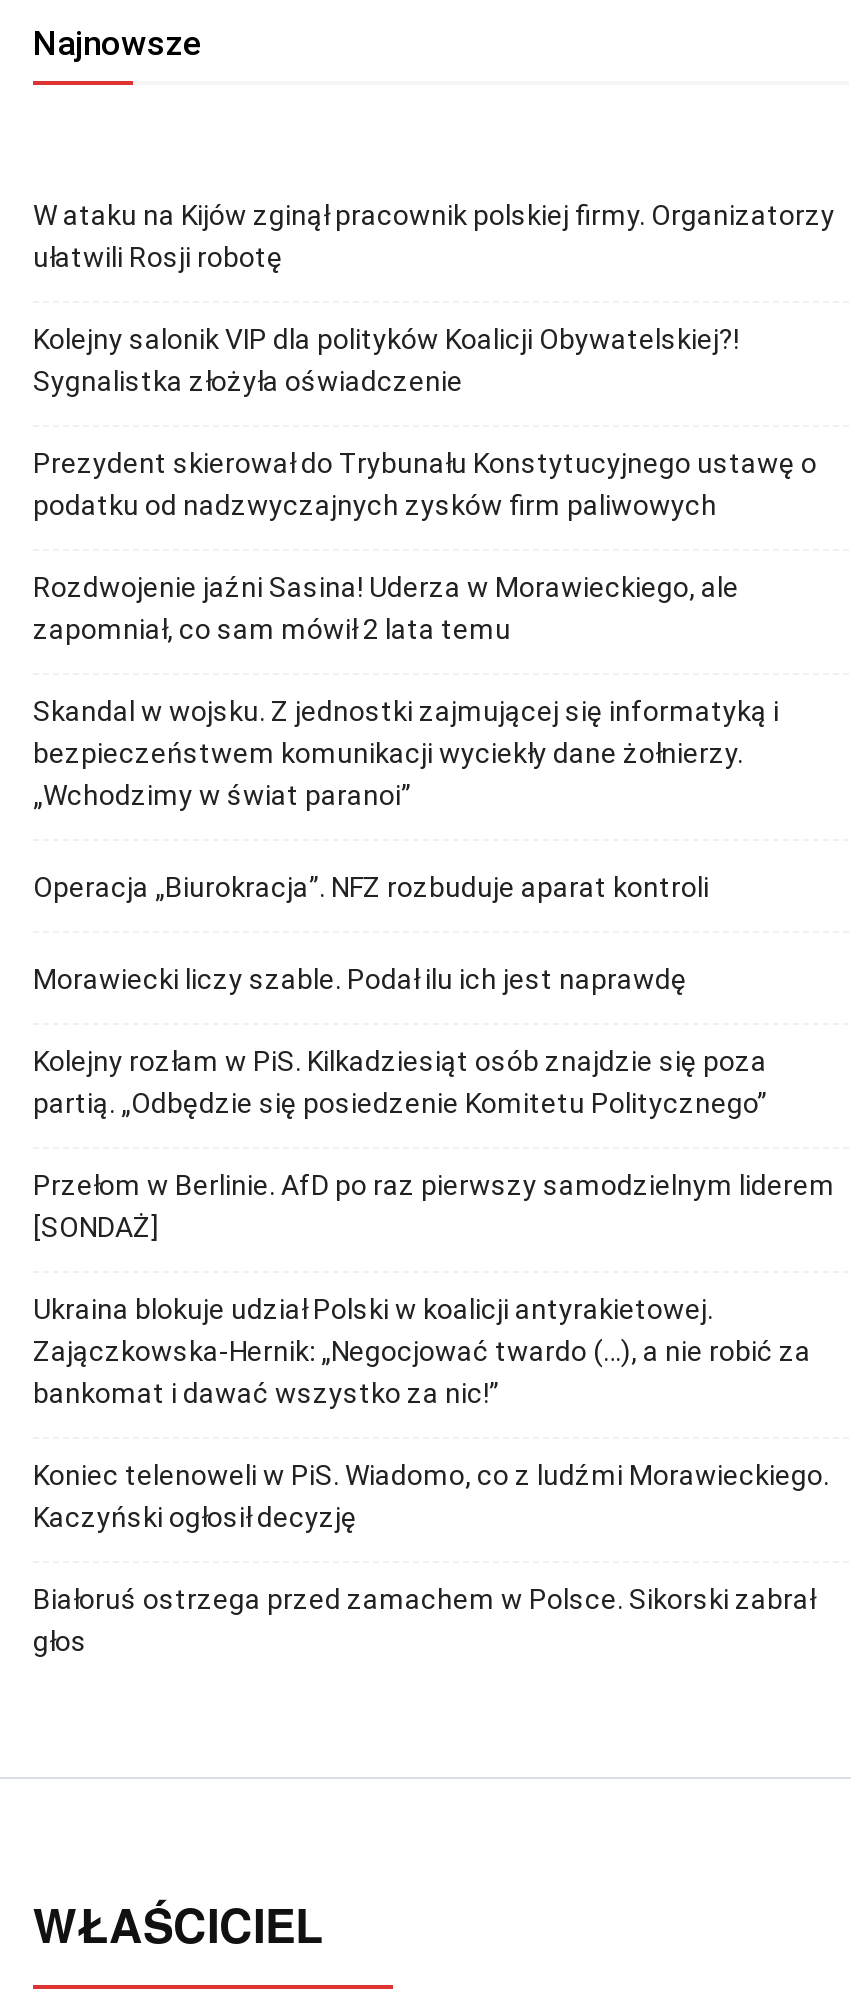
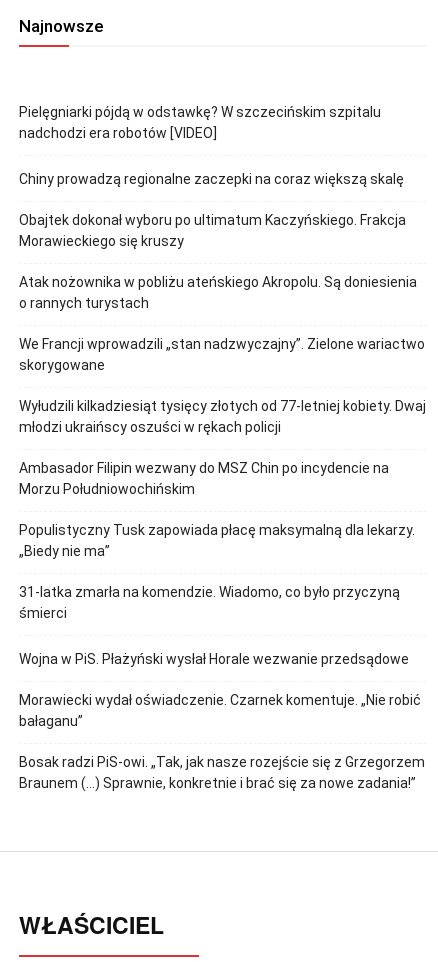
- W ataku na Kijów zginął pracownik polskiej firmy. Organizatorzy
- ułatwili Rosji robotę
+ Pielęgniarki pójdą w odstawkę? W szczecińskim szpitalu
+ nadchodzi era robotów [VIDEO]

- Kolejny salonik VIP dla polityków Koalicji Obywatelskiej?!
- Sygnalistka złożyła oświadczenie
+ Chiny prowadzą regionalne zaczepki na coraz większą skalę

- Prezydent skierował do Trybunału Konstytucyjnego ustawę o
- podatku od nadzwyczajnych zysków firm paliwowych
+ Obajtek dokonał wyboru po ultimatum Kaczyńskiego. Frakcja
+ Morawieckiego się kruszy

- Rozdwojenie jaźni Sasina! Uderza w Morawieckiego, ale
- zapomniał, co sam mówił 2 lata temu
+ Atak nożownika w pobliżu ateńskiego Akropolu. Są doniesienia
+ o rannych turystach

- Skandal w wojsku. Z jednostki zajmującej się informatyką i
- bezpieczeństwem komunikacji wyciekły dane żołnierzy.
- „Wchodzimy w świat paranoi”
+ We Francji wprowadzili „stan nadzwyczajny”. Zielone wariactwo
+ skorygowane

- Operacja „Biurokracja”. NFZ rozbuduje aparat kontroli
+ Wyłudzili kilkadziesiąt tysięcy złotych od 77-letniej kobiety. Dwaj
+ młodzi ukraińscy oszuści w rękach policji

- Morawiecki liczy szable. Podał ilu ich jest naprawdę
+ Ambasador Filipin wezwany do MSZ Chin po incydencie na
+ Morzu Południowochińskim

- Kolejny rozłam w PiS. Kilkadziesiąt osób znajdzie się poza
- partią. „Odbędzie się posiedzenie Komitetu Politycznego”
+ Populistyczny Tusk zapowiada płacę maksymalną dla lekarzy.
+ „Biedy nie ma”

- Przełom w Berlinie. AfD po raz pierwszy samodzielnym liderem
- [SONDAŻ]
+ 31-latka zmarła na komendzie. Wiadomo, co było przyczyną
+ śmierci

- Ukraina blokuje udział Polski w koalicji antyrakietowej.
- Zajączkowska-Hernik: „Negocjować twardo (…), a nie robić za
- bankomat i dawać wszystko za nic!”
+ Wojna w PiS. Płażyński wysłał Horale wezwanie przedsądowe

- Koniec telenoweli w PiS. Wiadomo, co z ludźmi Morawieckiego.
- Kaczyński ogłosił decyzję
+ Morawiecki wydał oświadczenie. Czarnek komentuje. „Nie robić
+ bałaganu”

- Białoruś ostrzega przed zamachem w Polsce. Sikorski zabrał
- głos
+ Bosak radzi PiS-owi. „Tak, jak nasze rozejście się z Grzegorzem
+ Braunem (…) Sprawnie, konkretnie i brać się za nowe zadania!”
